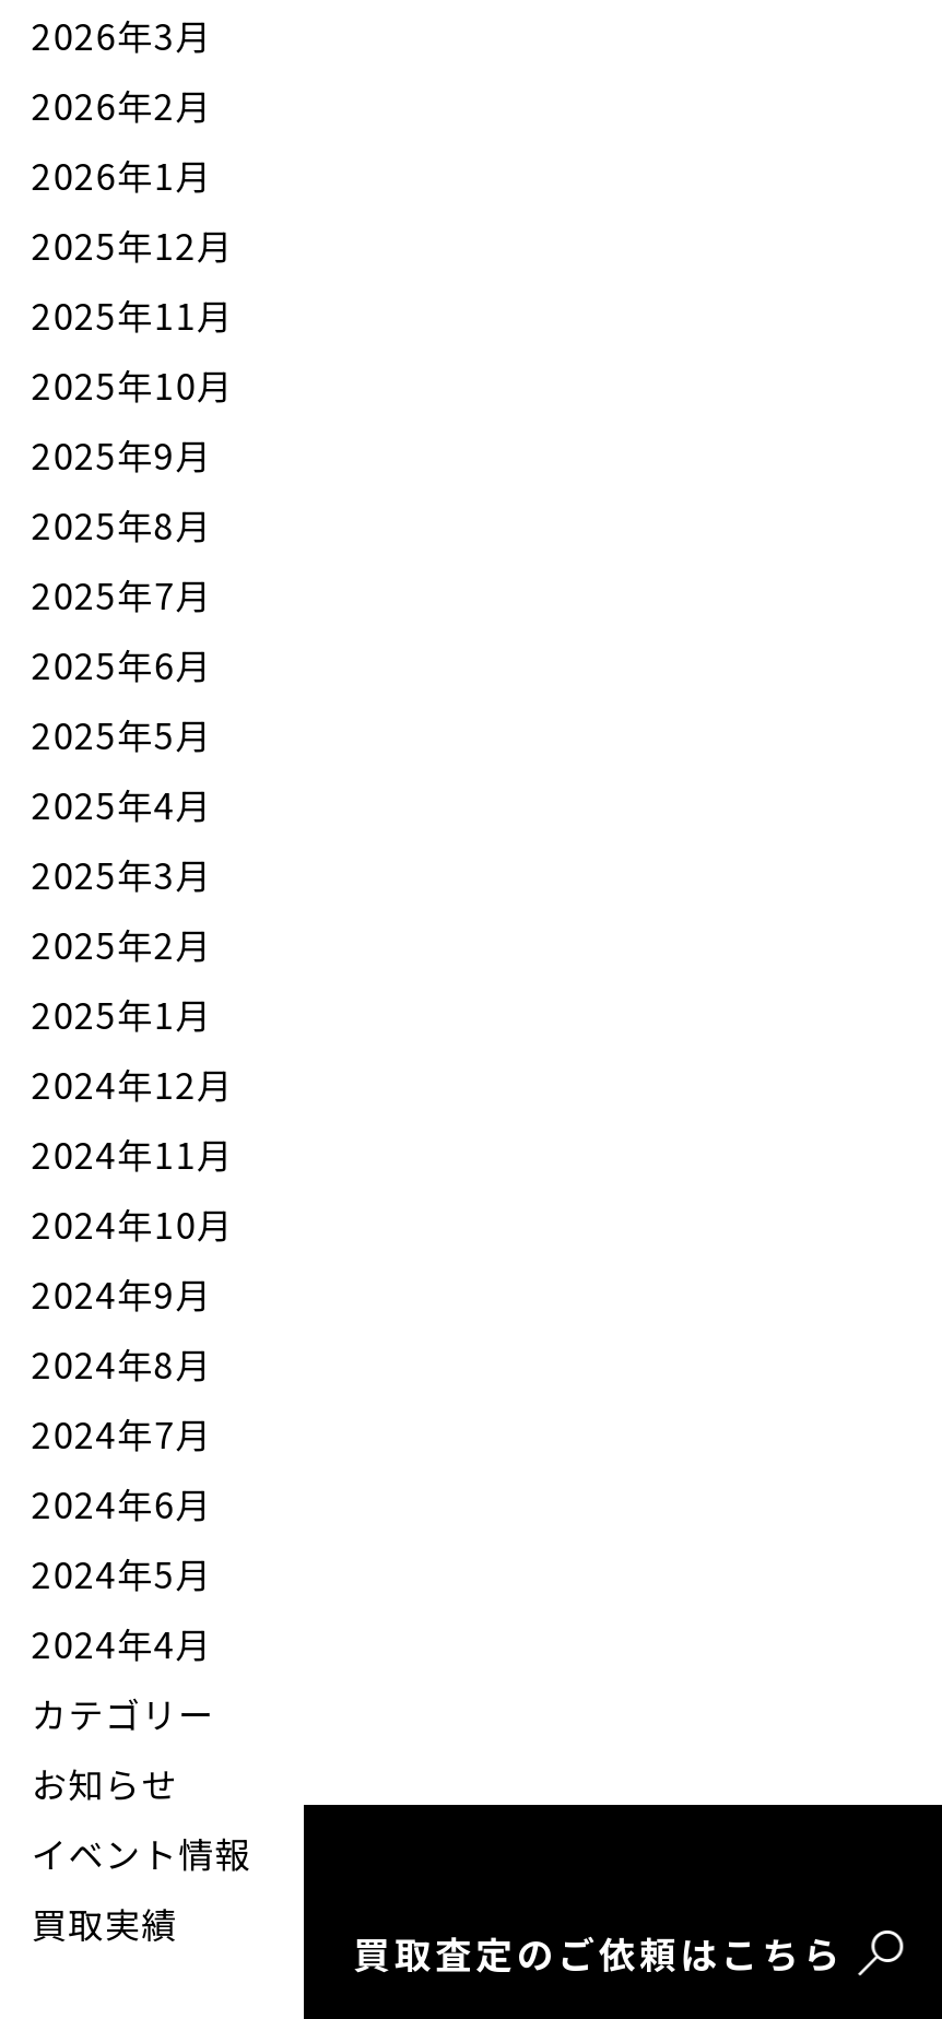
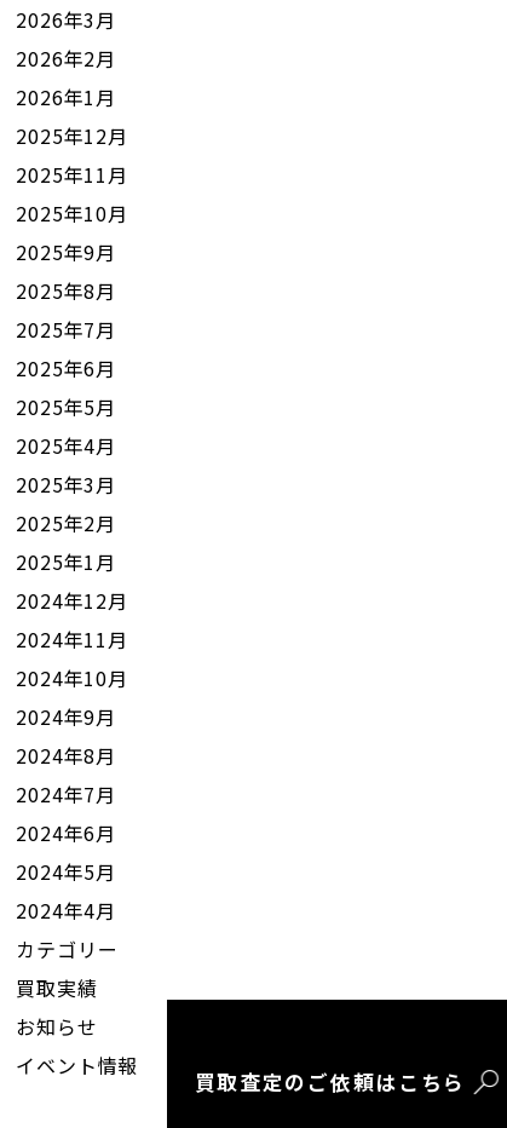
moved down: お知らせ | イベント情報

moved up: 買取実績
